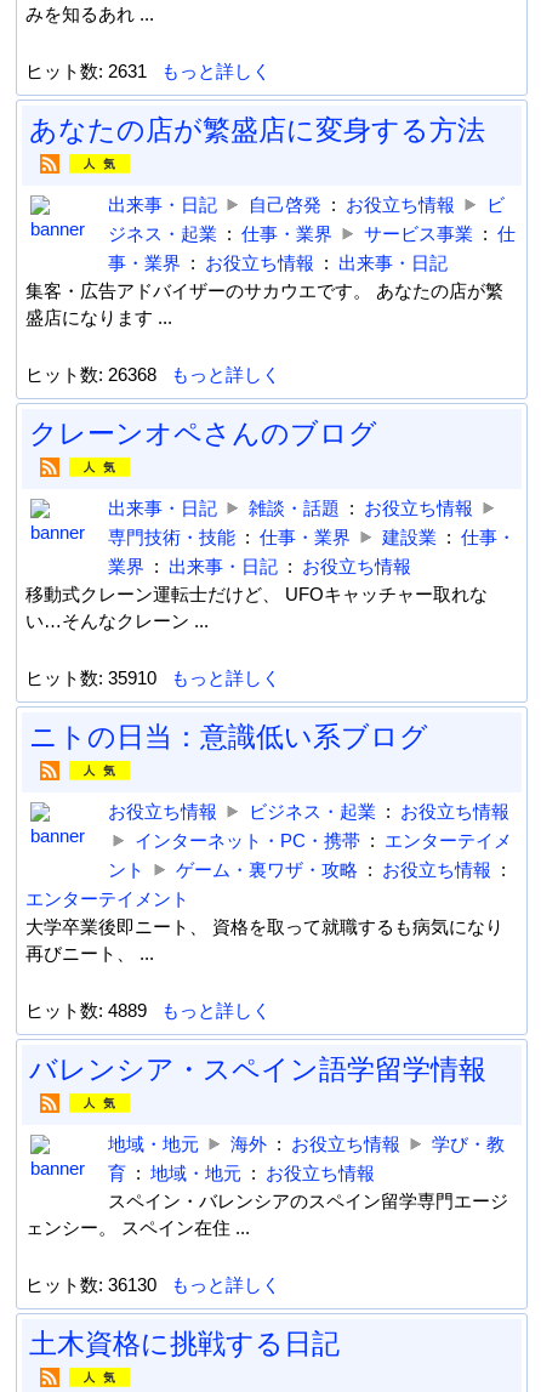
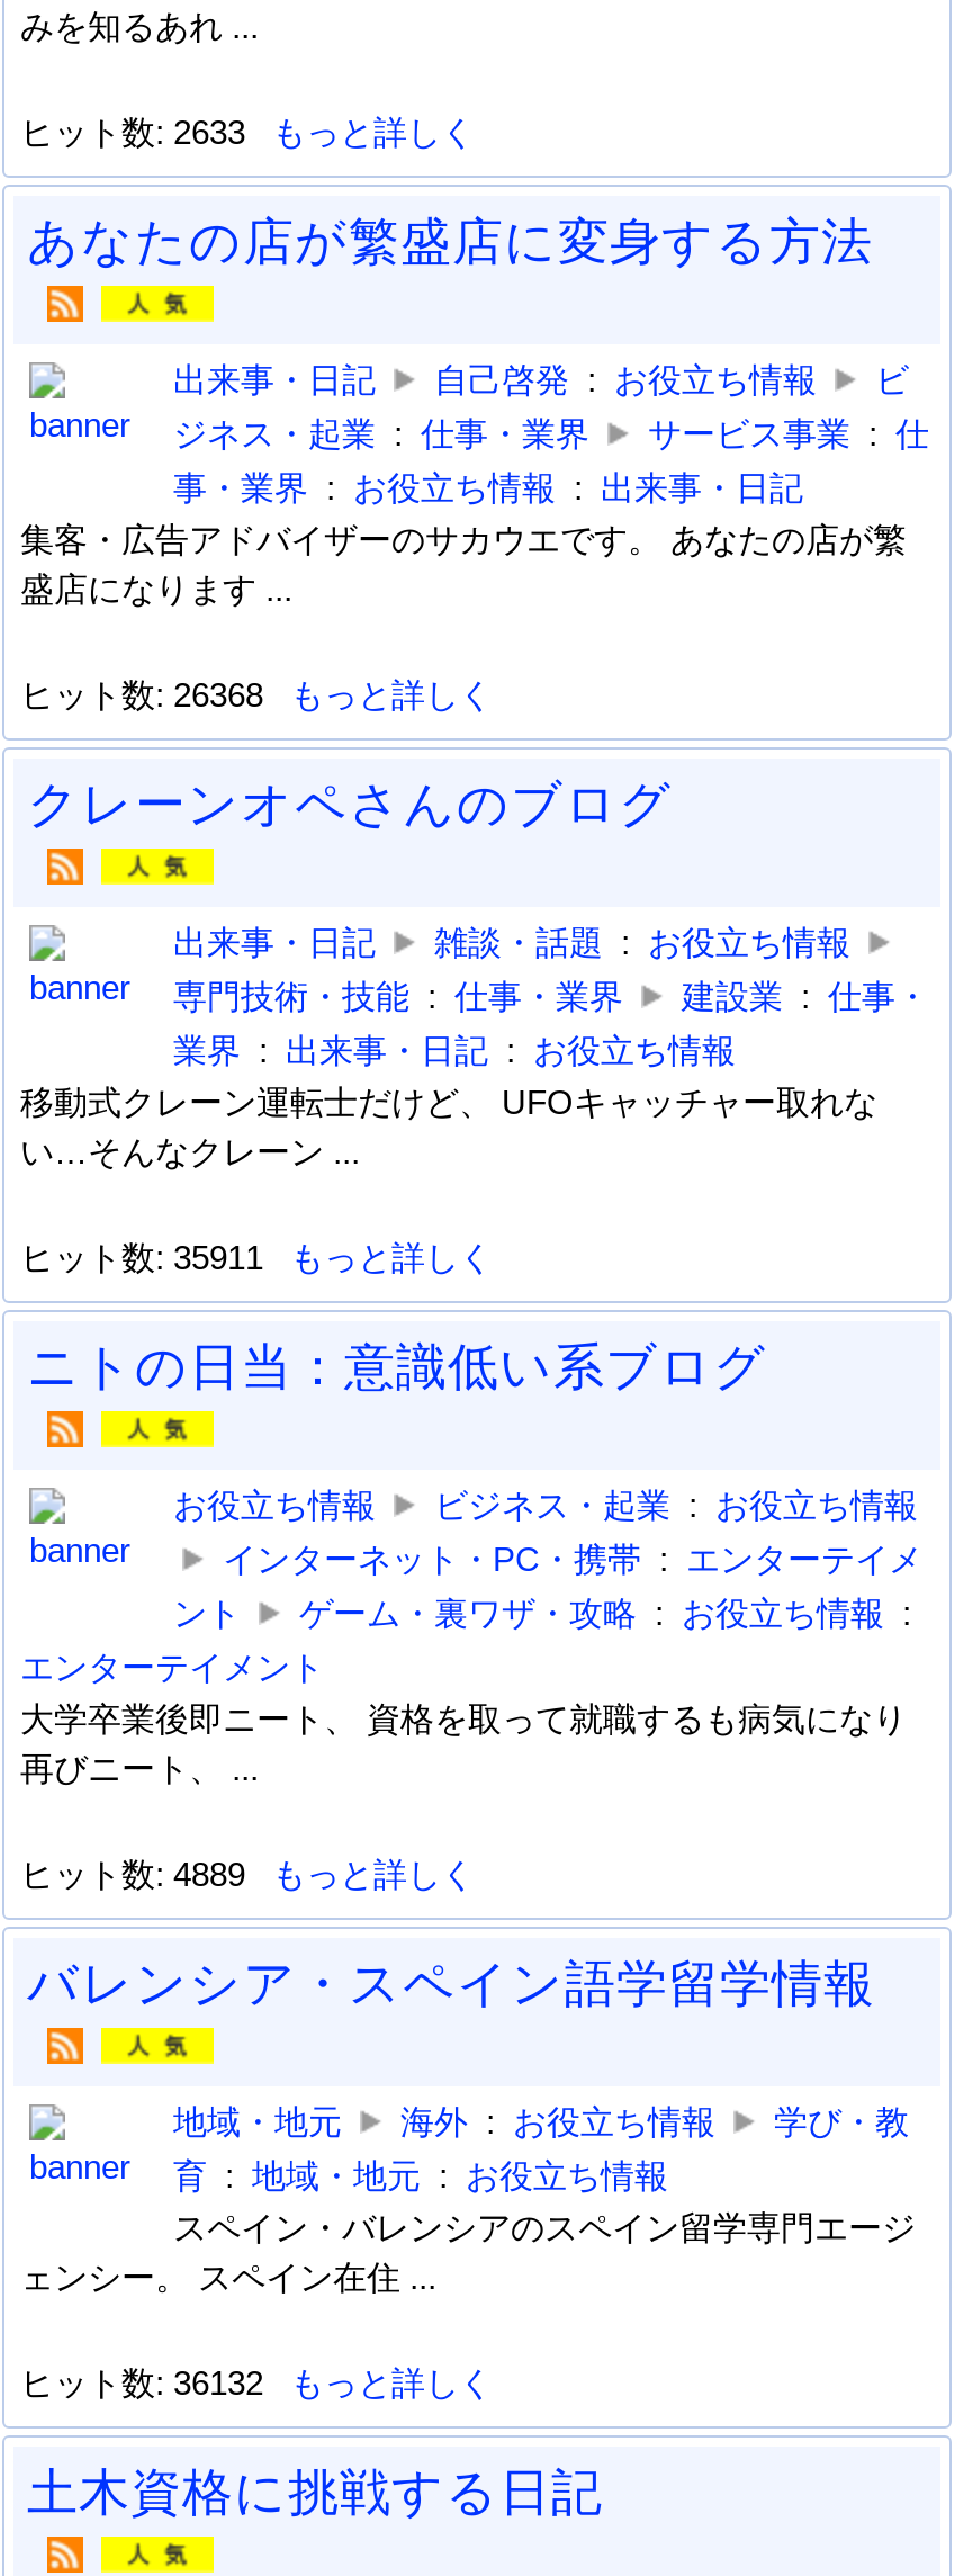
- ヒット数: 2631もっと詳しく
+ ヒット数: 2633もっと詳しく

- ヒット数: 35910もっと詳しく
+ ヒット数: 35911もっと詳しく

- ヒット数: 36130もっと詳しく
+ ヒット数: 36132もっと詳しく
